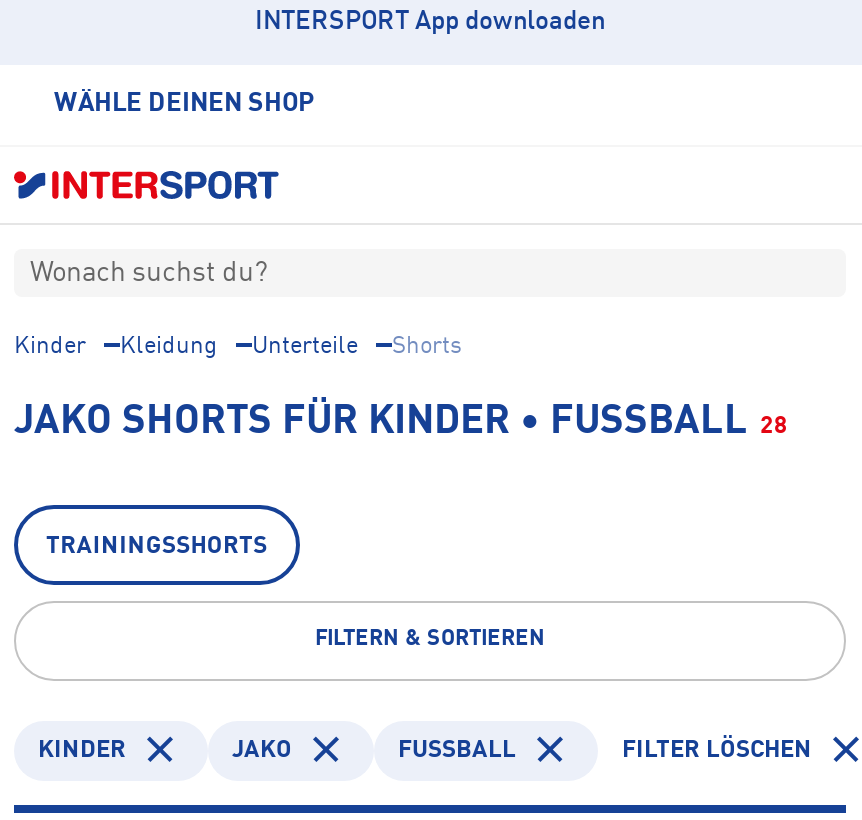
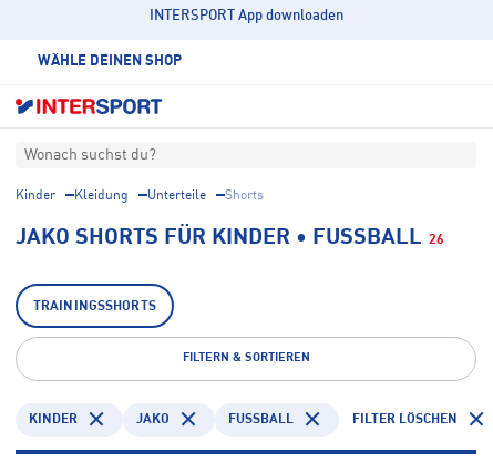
- JAKO SHORTS FÜR KINDER • FUSSBALL 28
+ JAKO SHORTS FÜR KINDER • FUSSBALL 26
